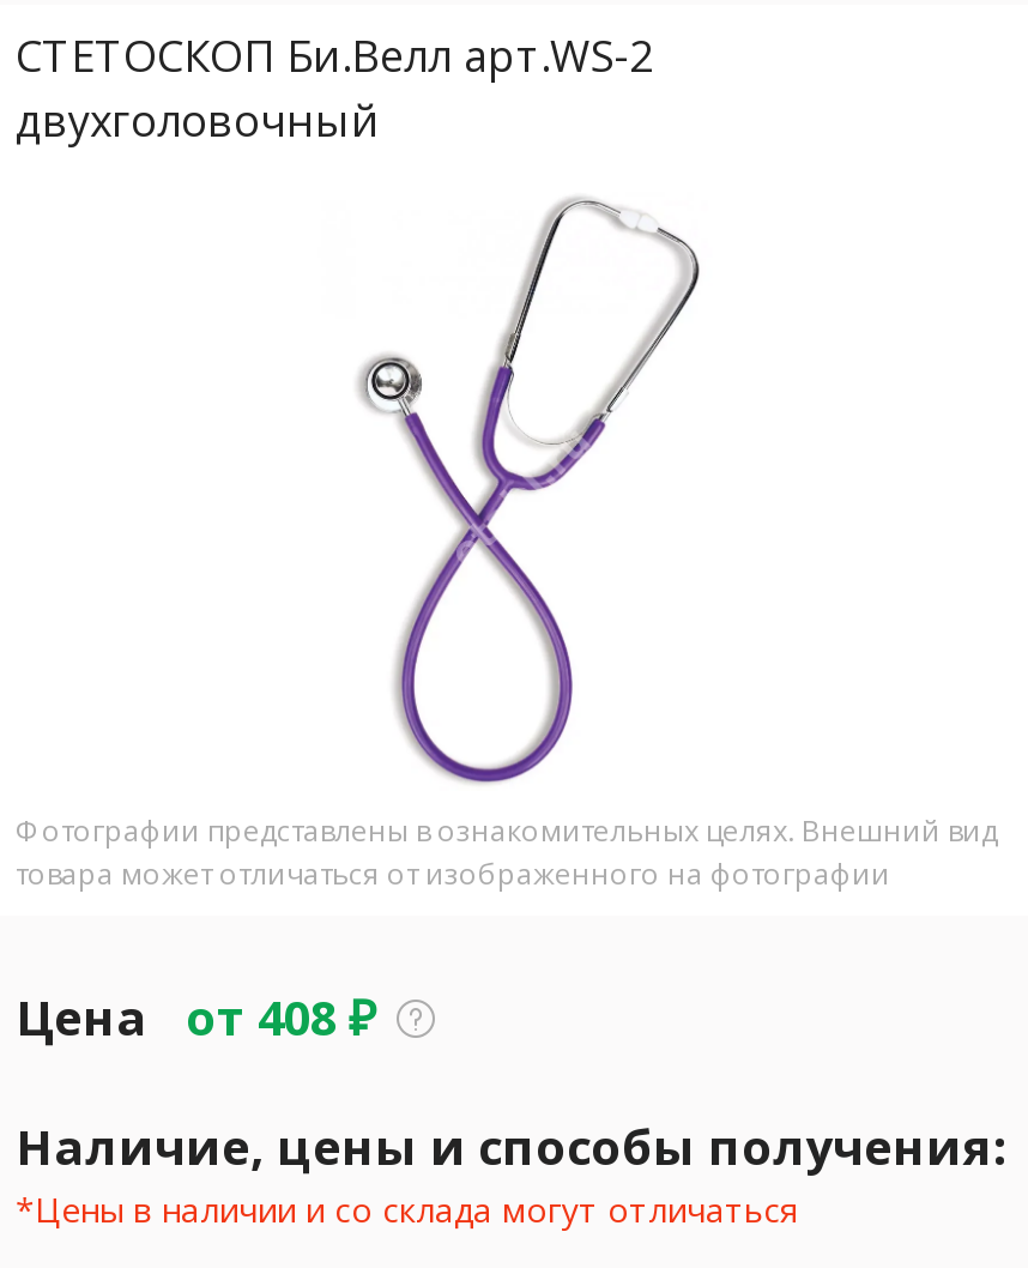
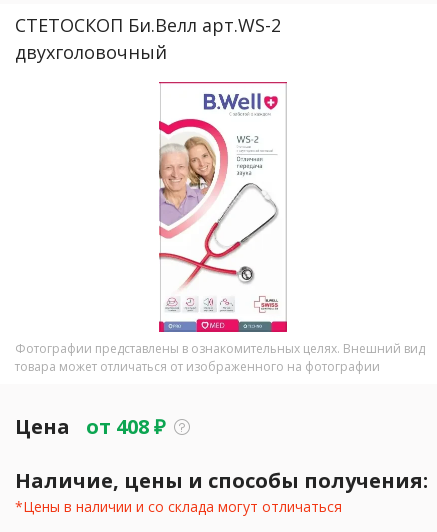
- [image]
+ [image]
